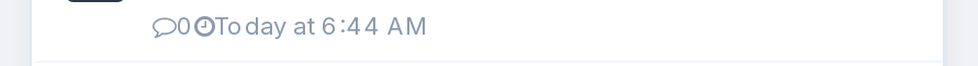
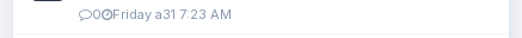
- 0 Today at 6:44 AM
+ 0 Friday a31 7:23 AM
